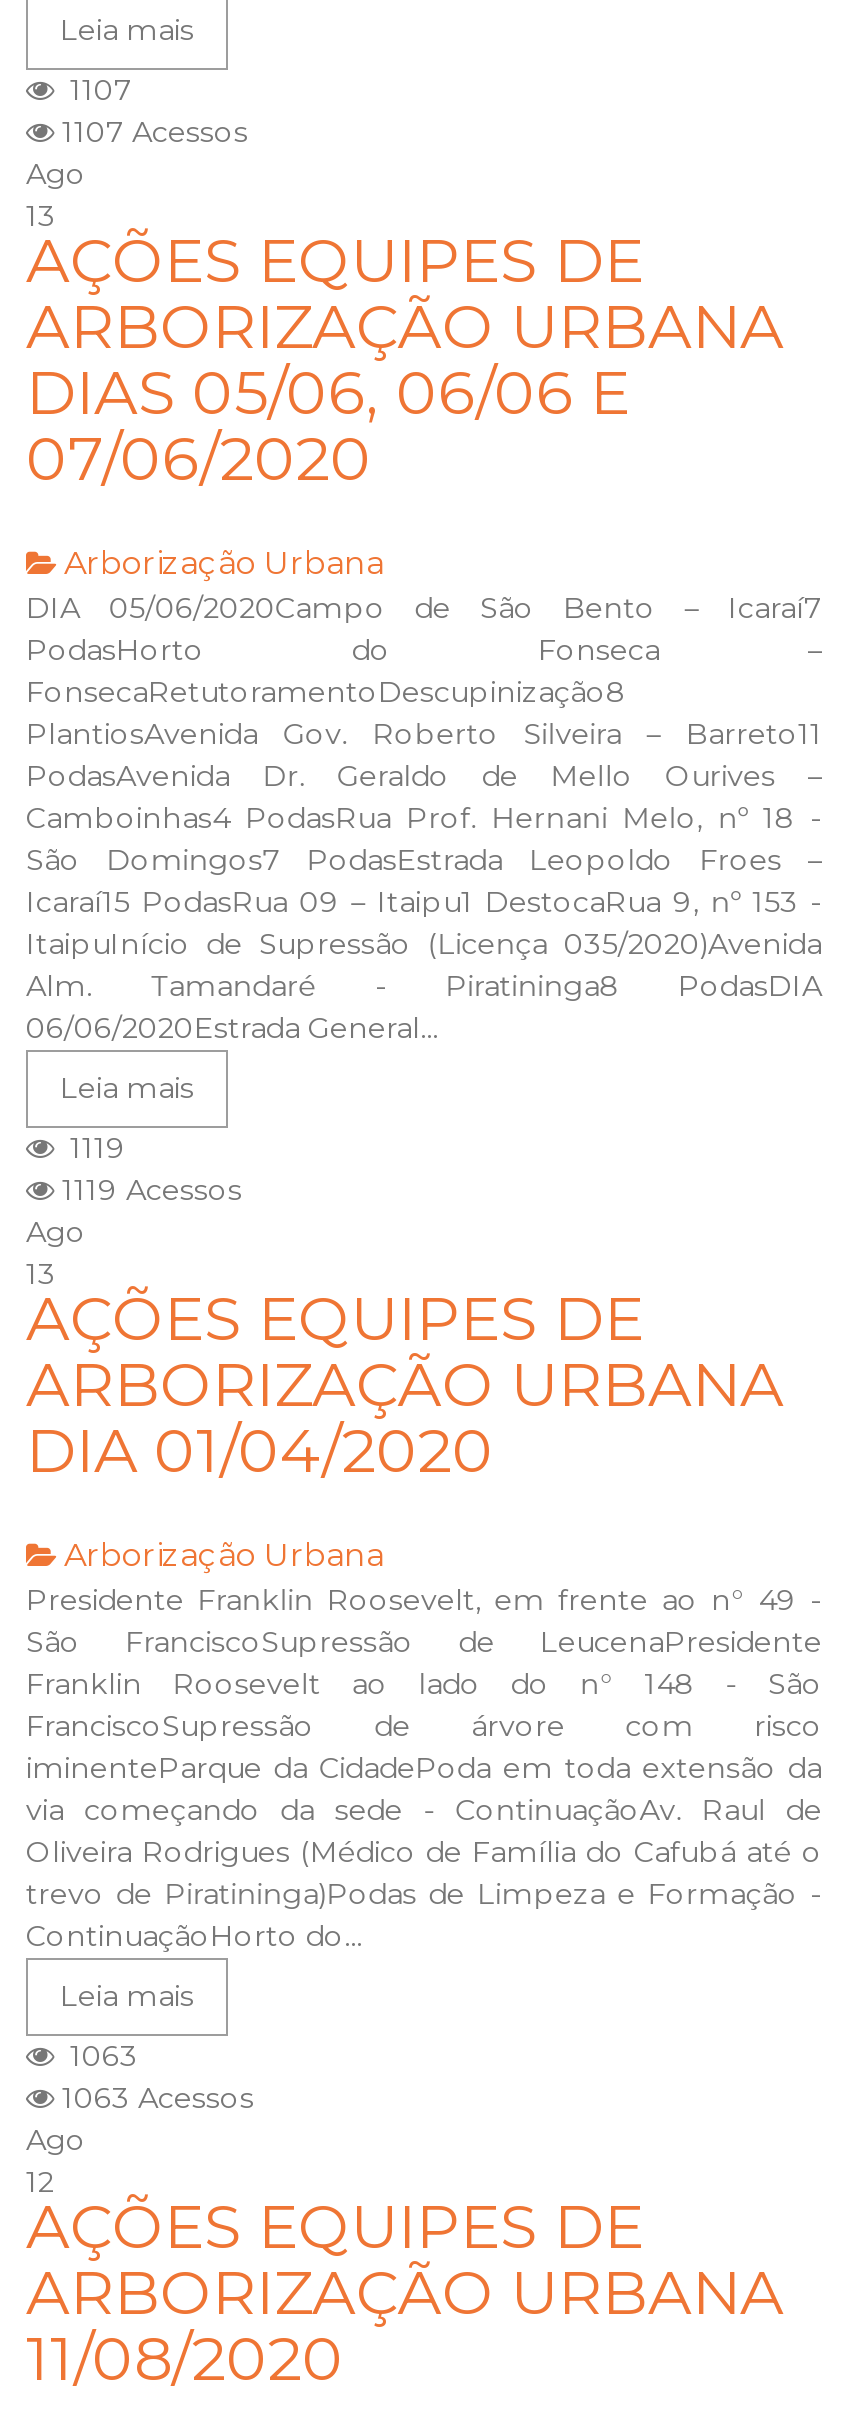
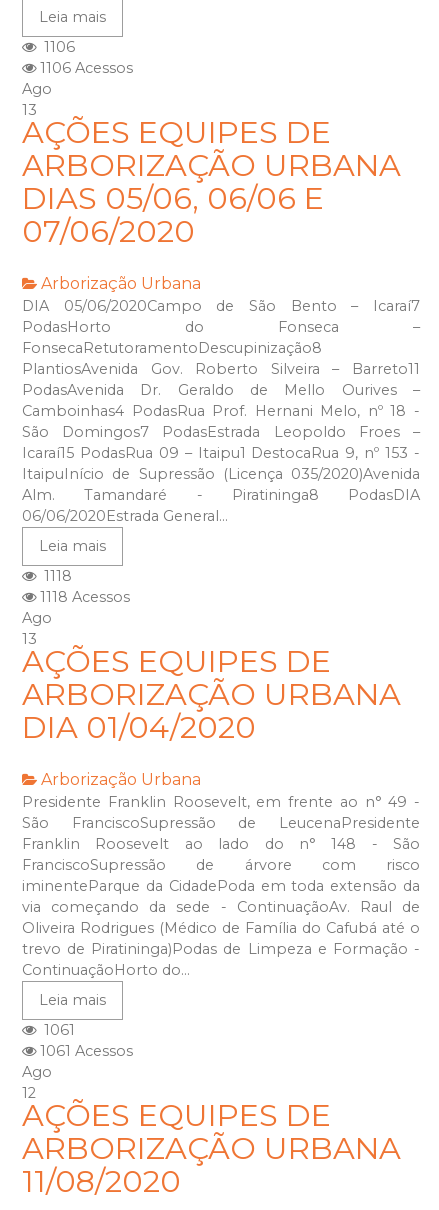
- 1107
+ 1106

- 1107 Acessos
+ 1106 Acessos

- 1119
+ 1118

- 1119 Acessos
+ 1118 Acessos

- 1063
+ 1061

- 1063 Acessos
+ 1061 Acessos
